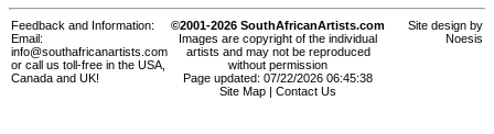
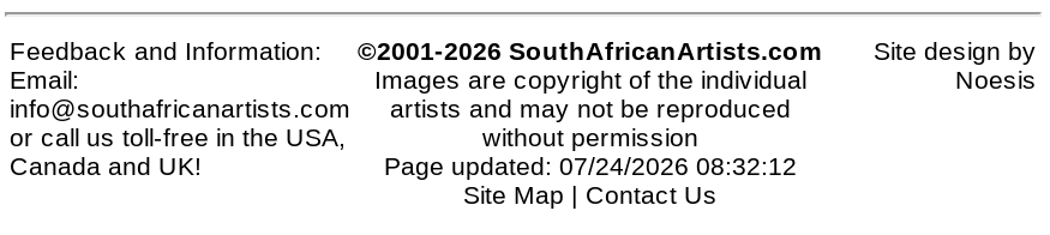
- Page updated: 07/22/2026 06:45:38
+ Page updated: 07/24/2026 08:32:12
